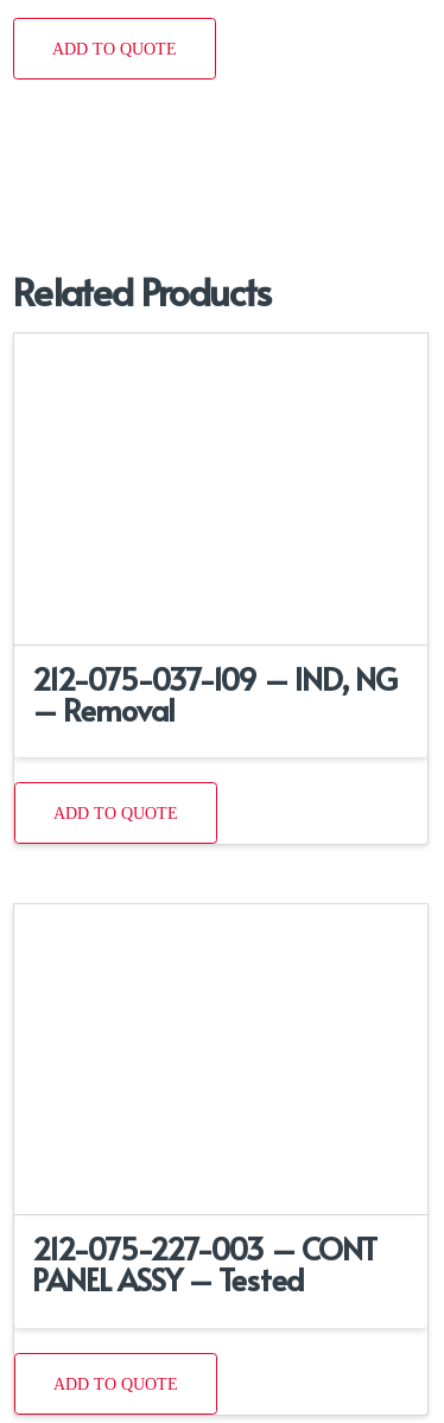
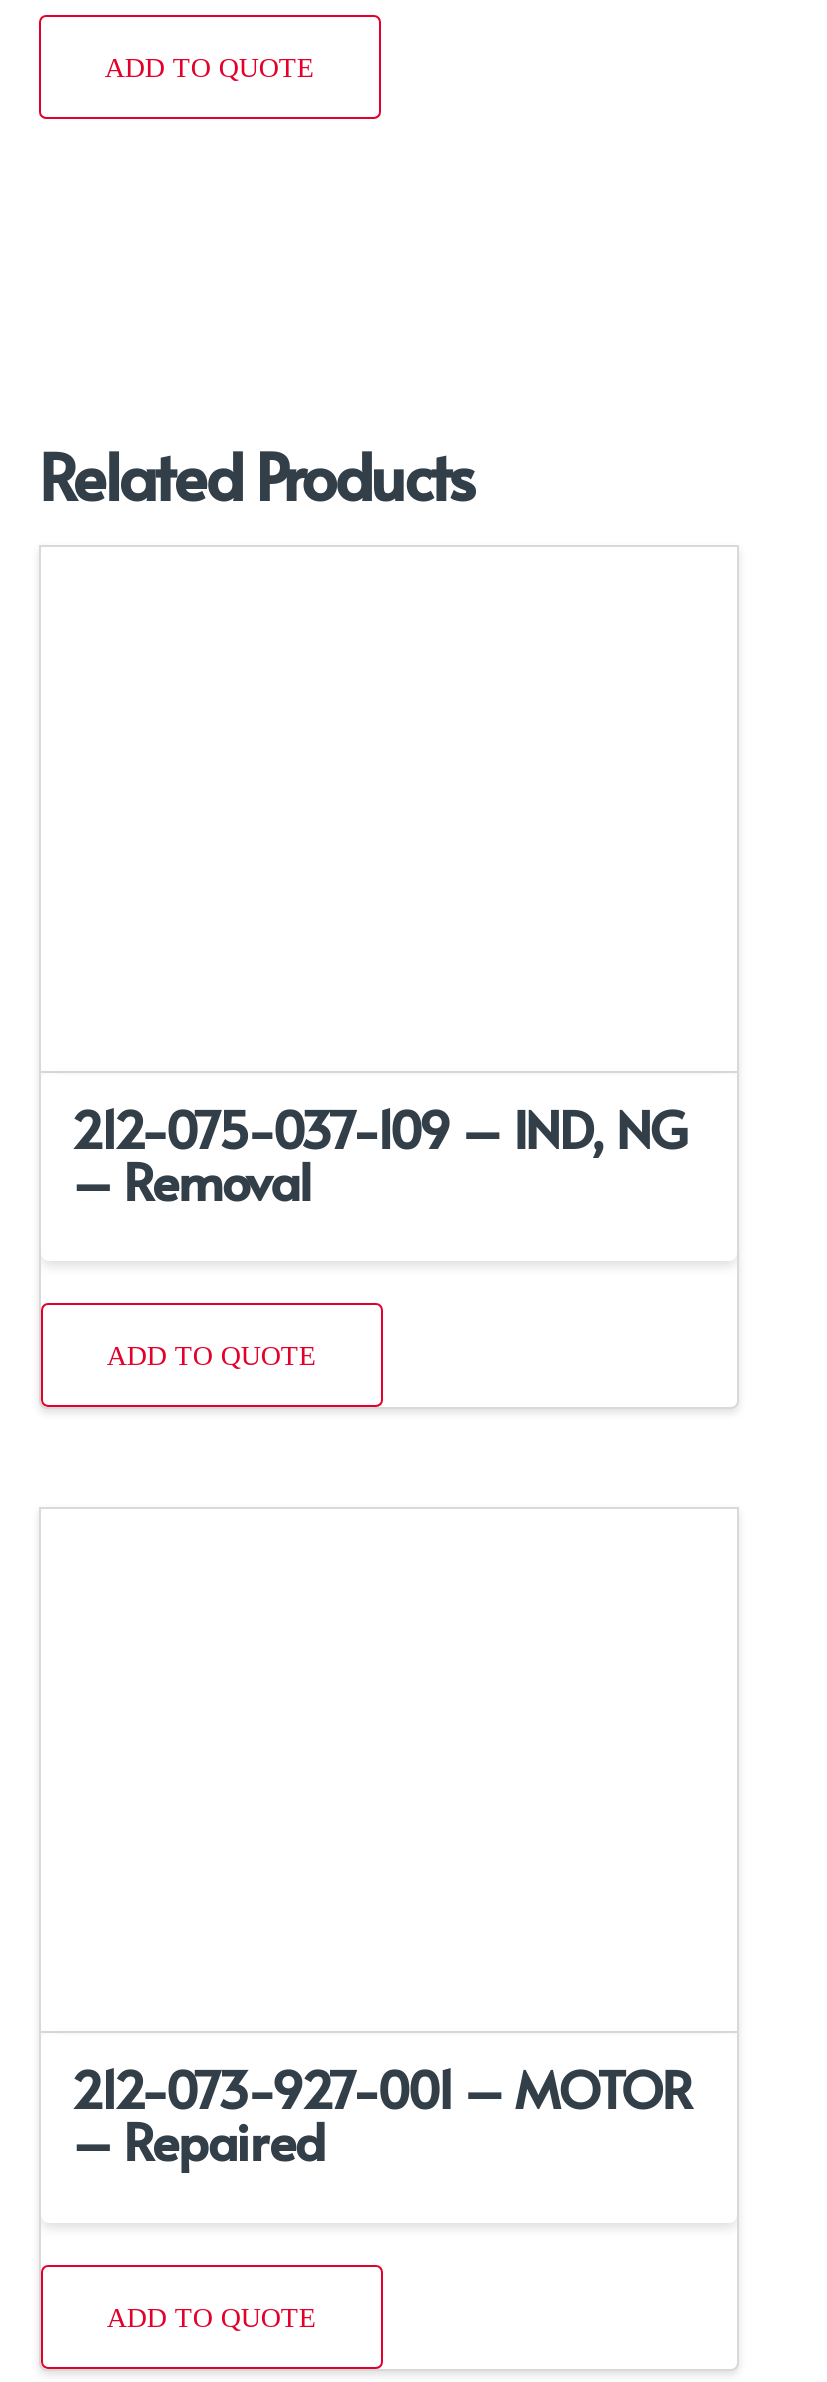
- 212-075-227-003 – CONT
- PANEL ASSY – Tested
+ 212-073-927-001 – MOTOR
+ – Repaired
